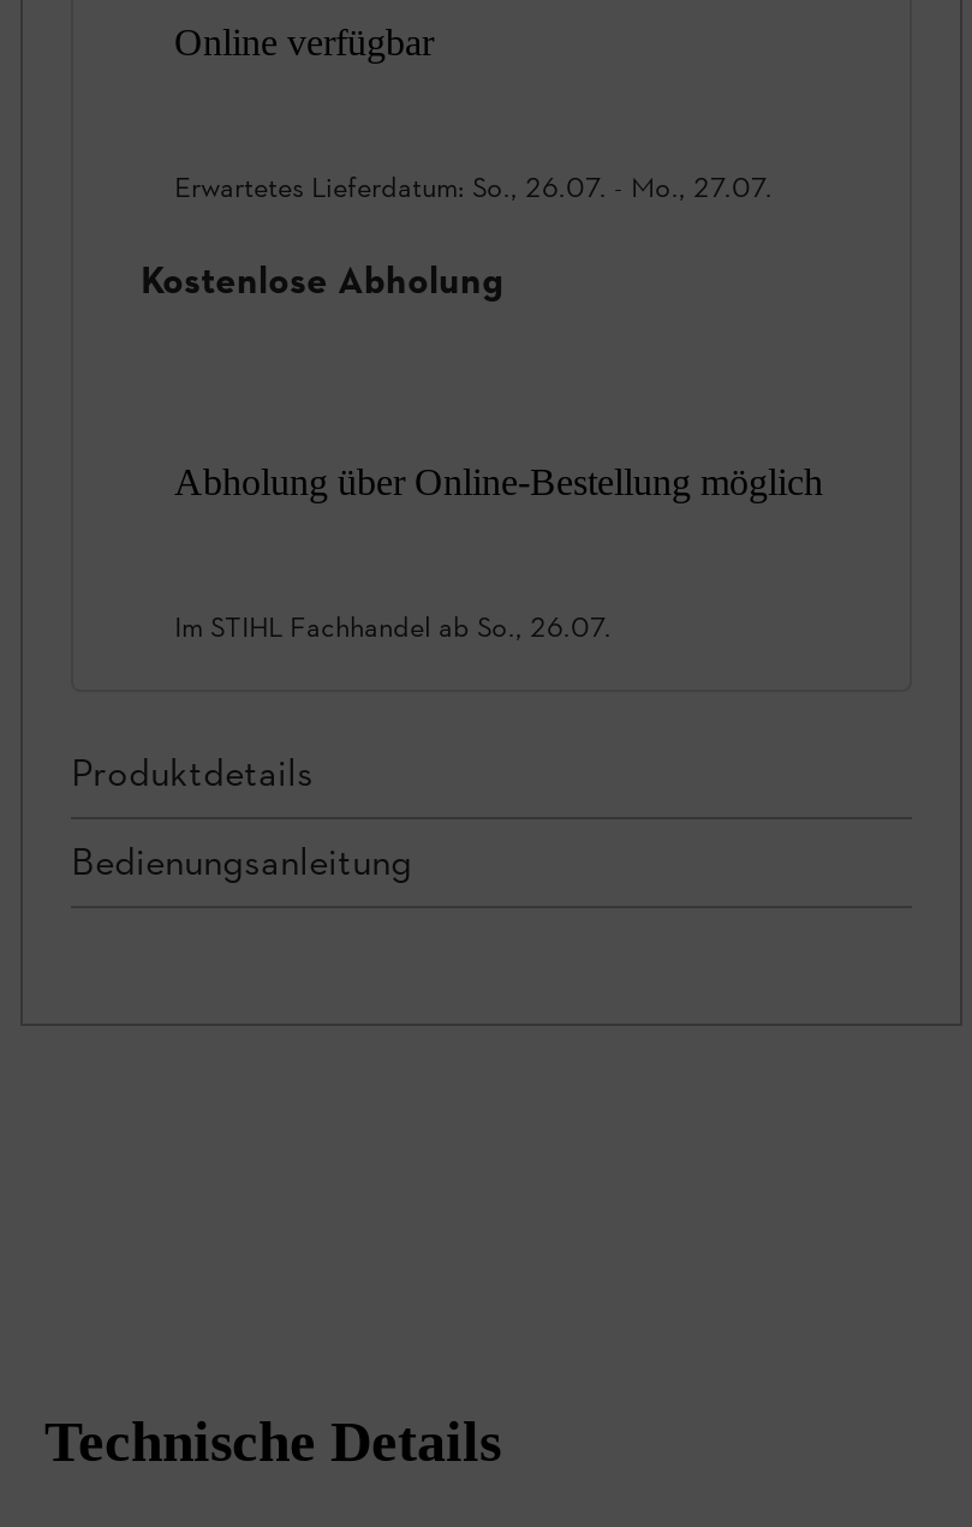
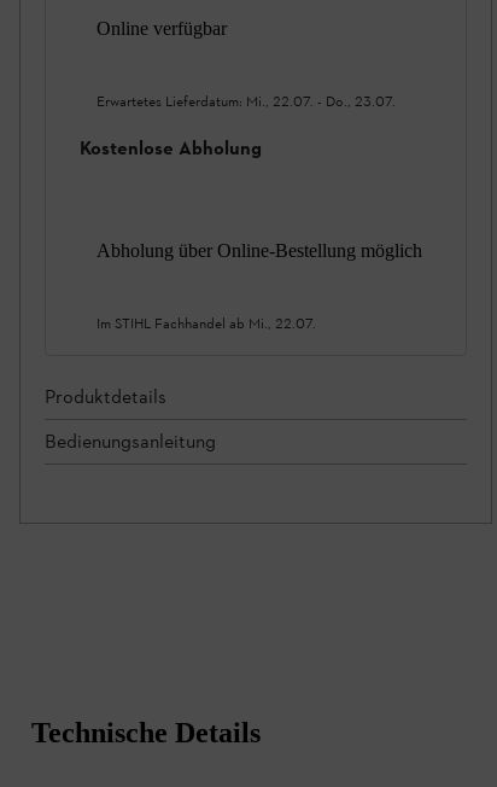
- Erwartetes Lieferdatum: So., 26.07. - Mo., 27.07.
+ Erwartetes Lieferdatum: Mi., 22.07. - Do., 23.07.

- Im STIHL Fachhandel ab So., 26.07.
+ Im STIHL Fachhandel ab Mi., 22.07.
